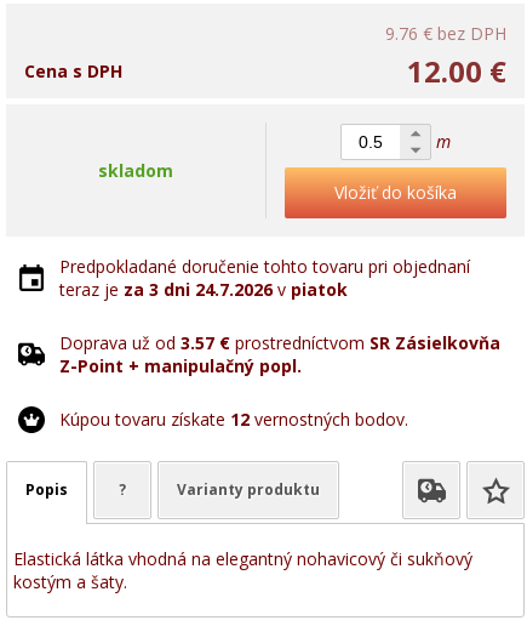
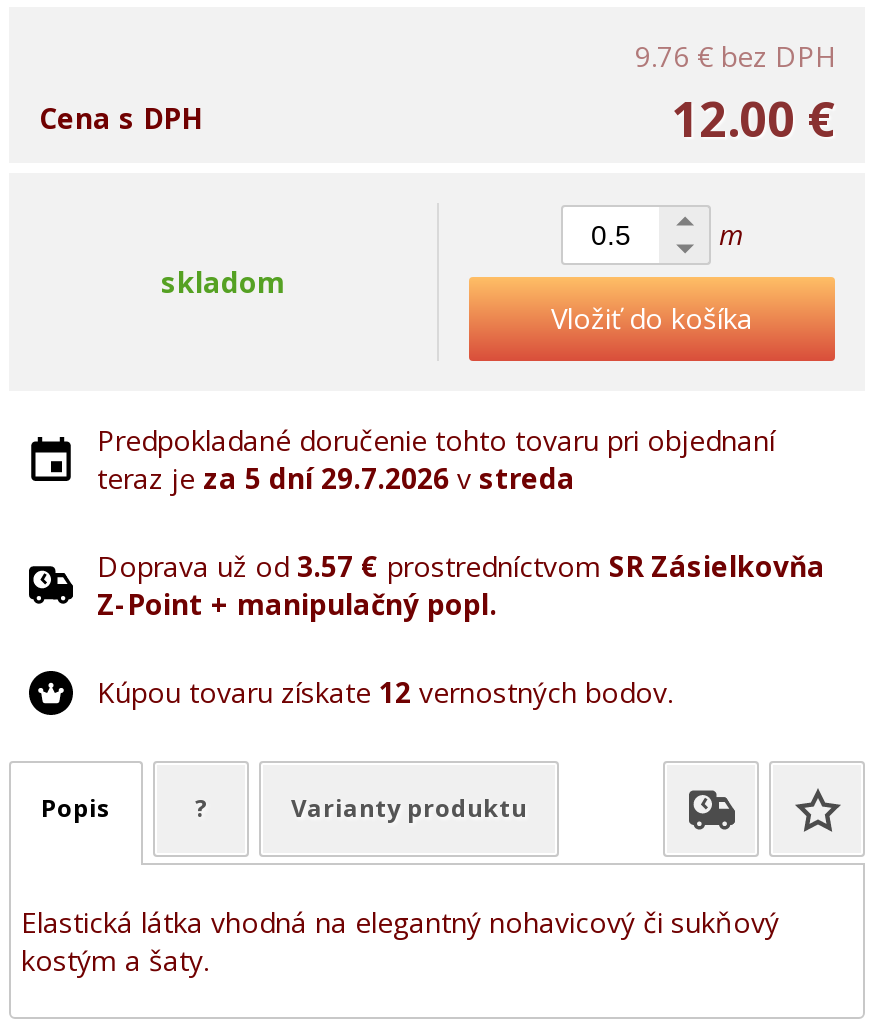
- teraz je za 3 dni 24.7.2026 v piatok
+ teraz je za 5 dní 29.7.2026 v streda
